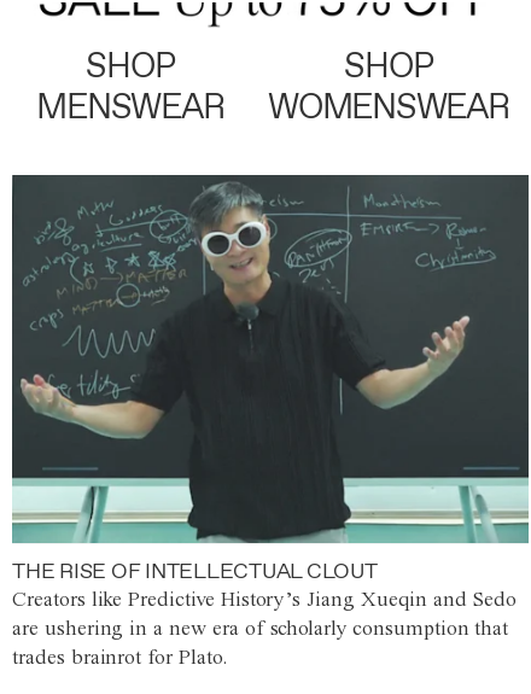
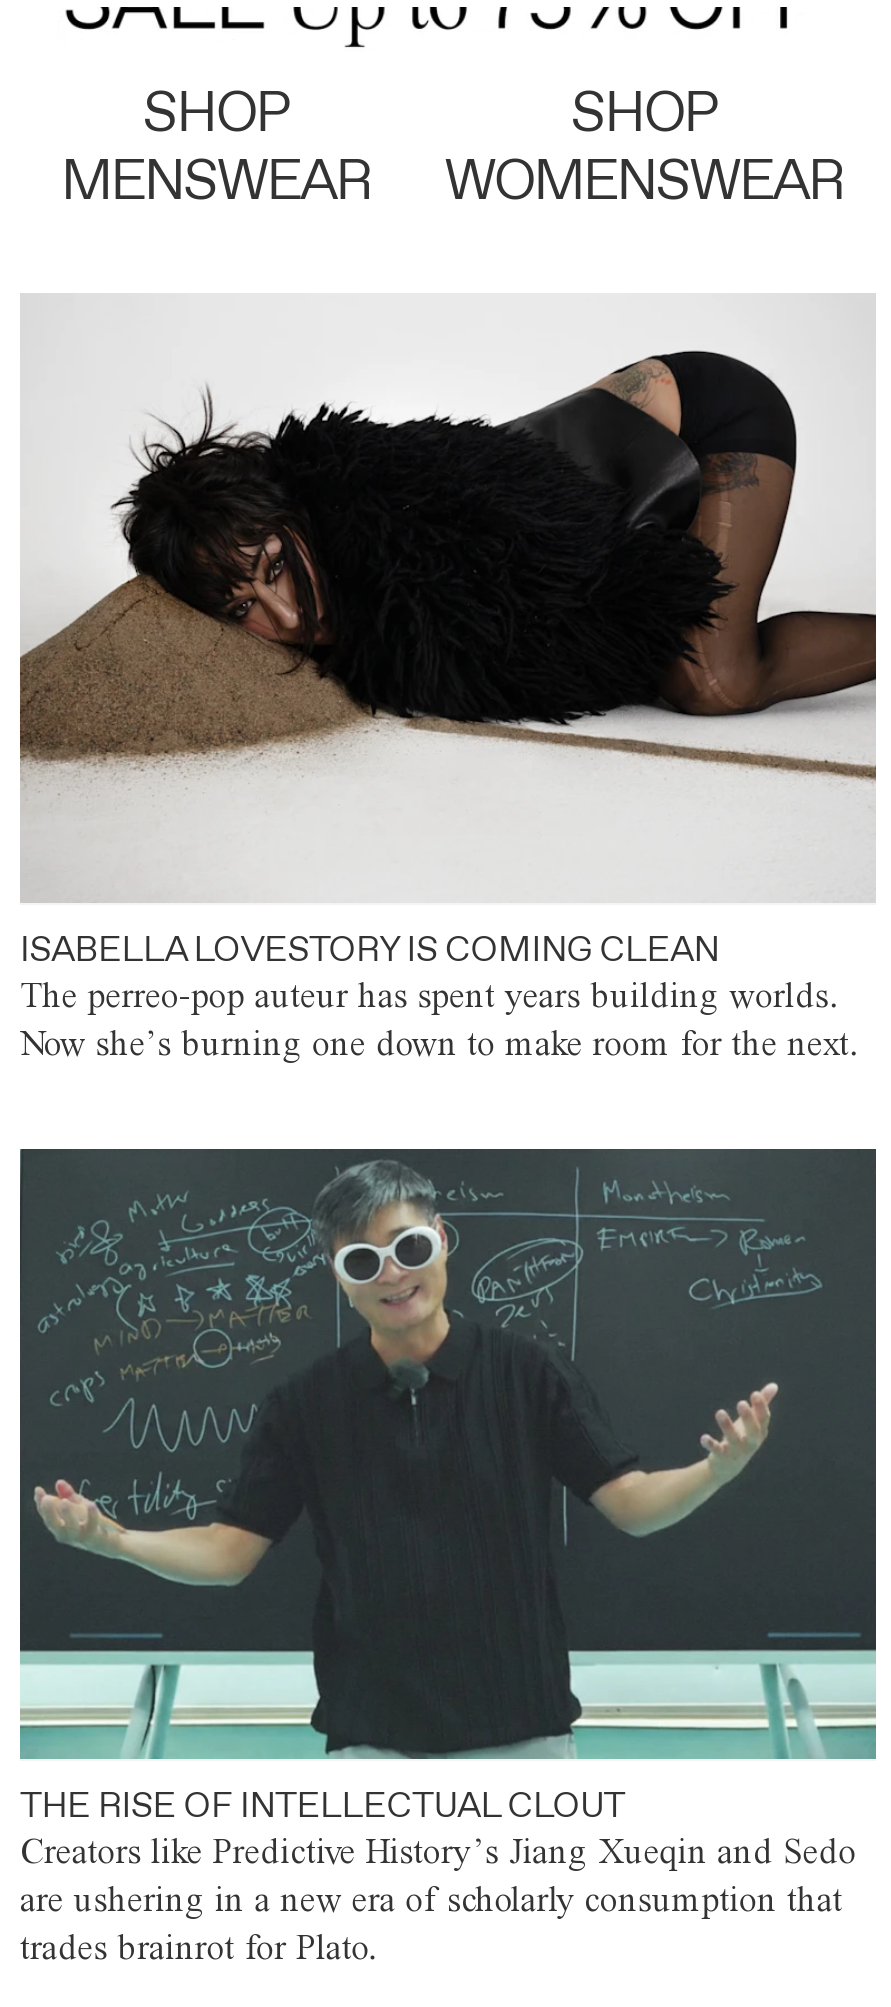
+ [image]
+ ISABELLA LOVESTORY IS COMING CLEAN
+ The perreo-pop auteur has spent years building worlds.
+ Now she’s burning one down to make room for the next.
